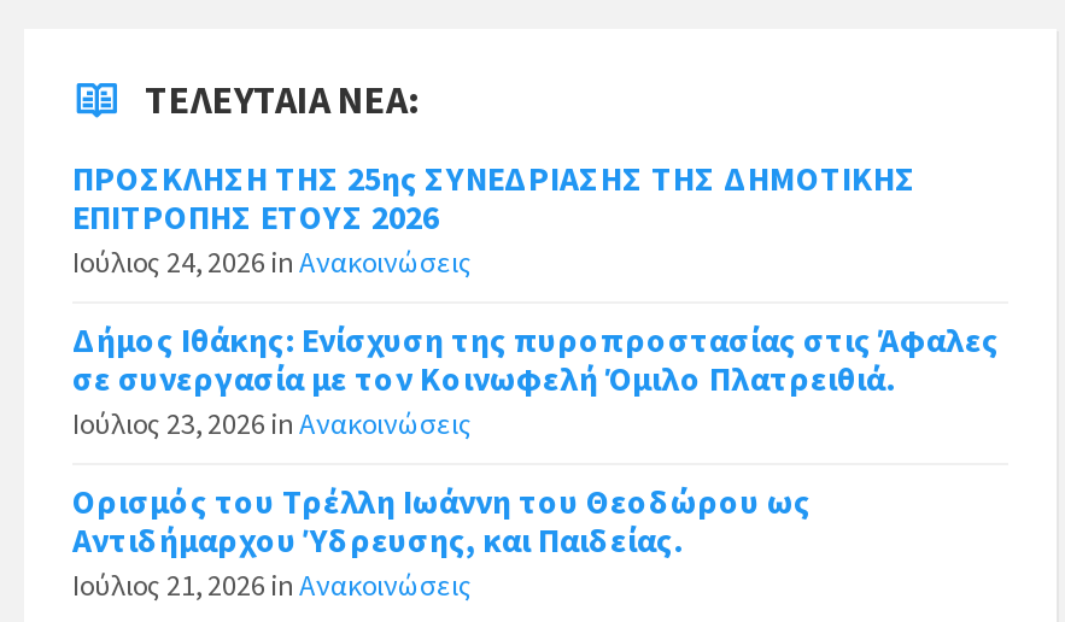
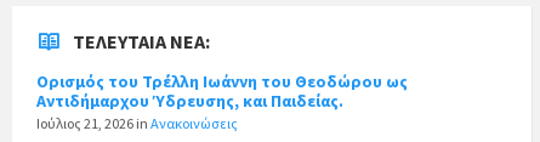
- ΠΡΟΣΚΛΗΣΗ ΤΗΣ 25ης ΣΥΝΕΔΡΙΑΣΗΣ ΤΗΣ ΔΗΜΟΤΙΚΗΣ
- ΕΠΙΤΡΟΠΗΣ ΕΤΟΥΣ 2026
- Ιούλιος 24, 2026 in Ανακοινώσεις
- Δήμος Ιθάκης: Ενίσχυση της πυροπροστασίας στις Άφαλες
- σε συνεργασία με τον Κοινωφελή Όμιλο Πλατρειθιά.
- Ιούλιος 23, 2026 in Ανακοινώσεις
